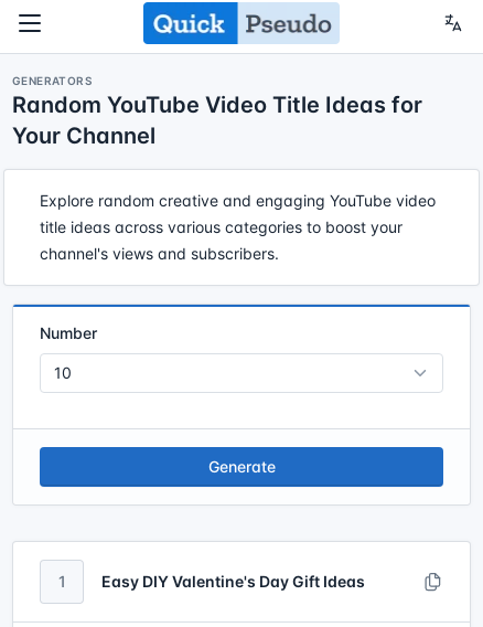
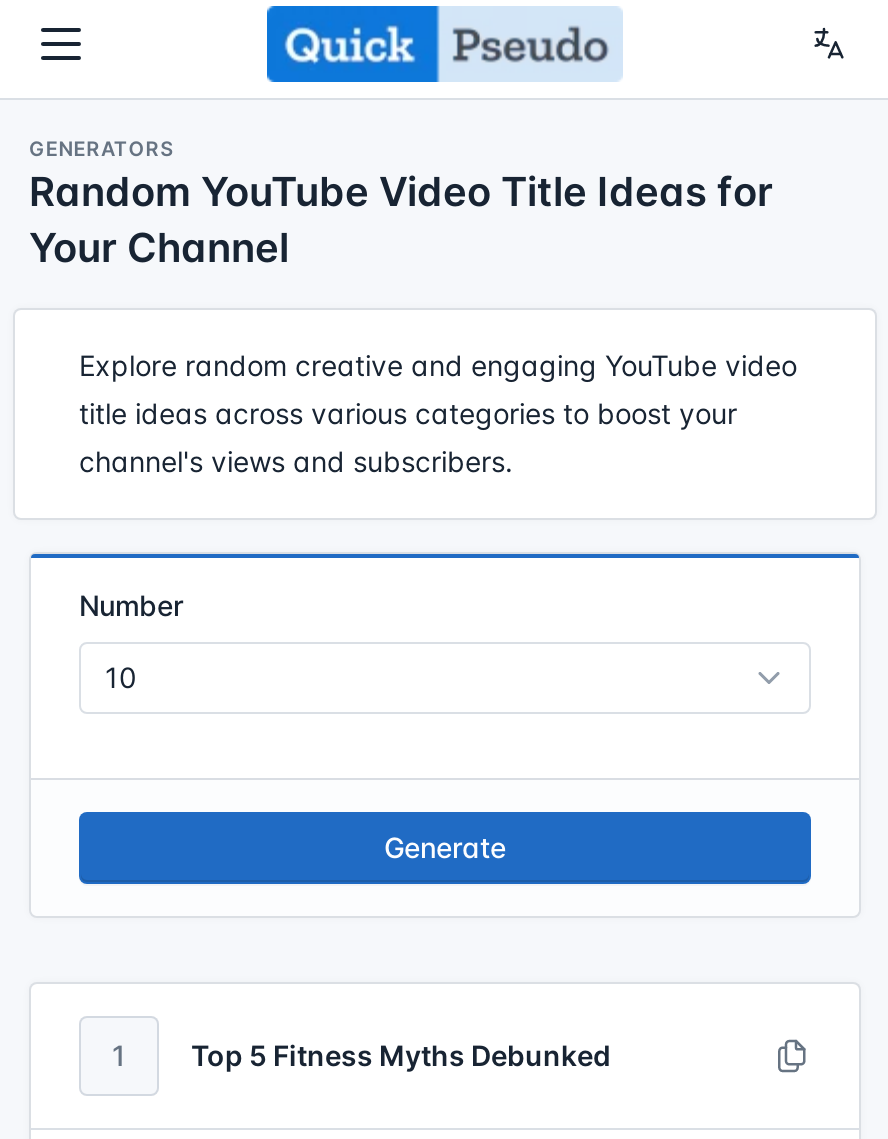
- Easy DIY Valentine's Day Gift Ideas
+ Top 5 Fitness Myths Debunked
